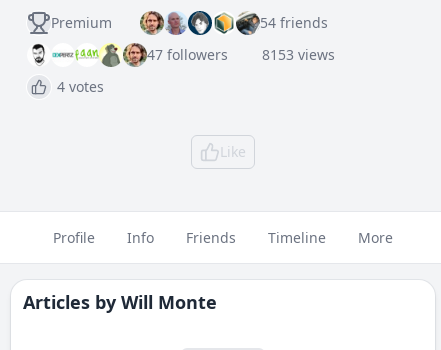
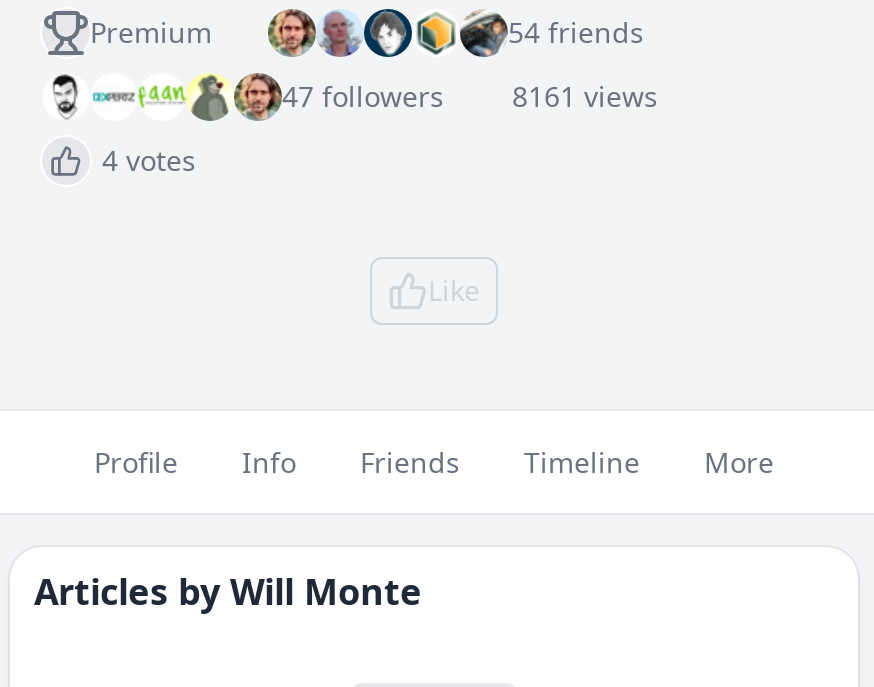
- 47 followers 8153 views
+ 47 followers 8161 views
